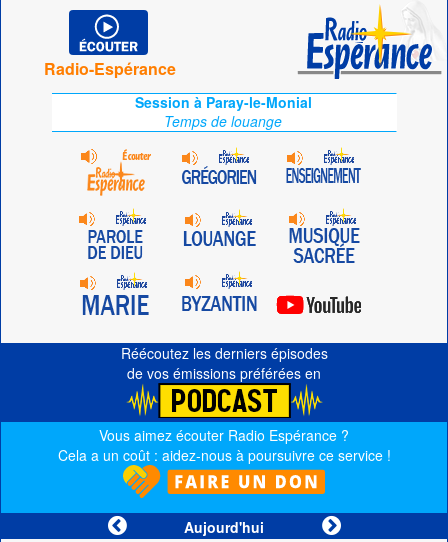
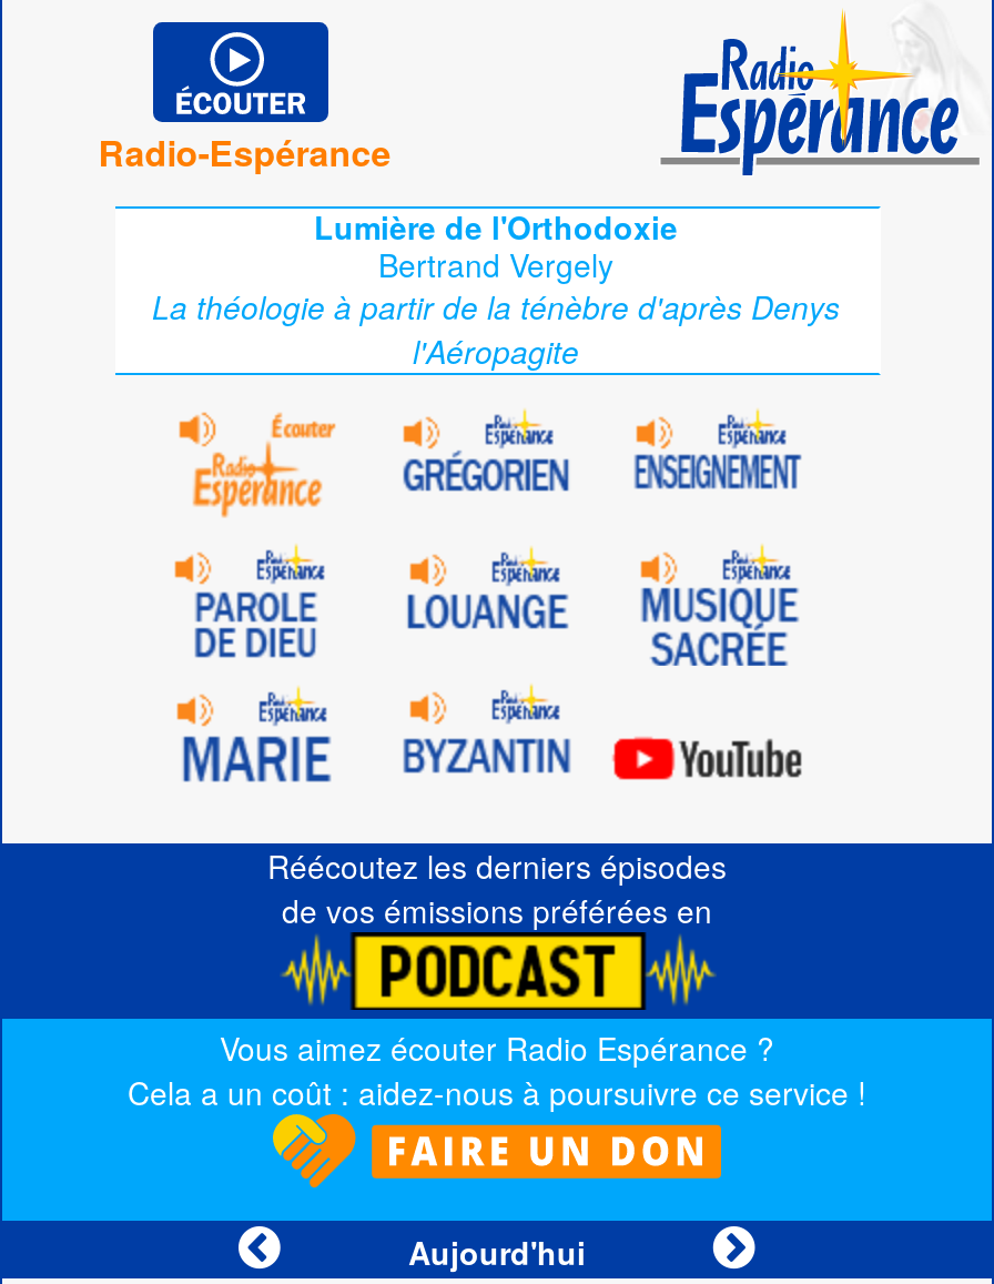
- Session à Paray-le-Monial
- Temps de louange
+ Lumière de l'Orthodoxie
+ Bertrand Vergely
+ La théologie à partir de la ténèbre d'après Denys
+ l'Aéropagite
